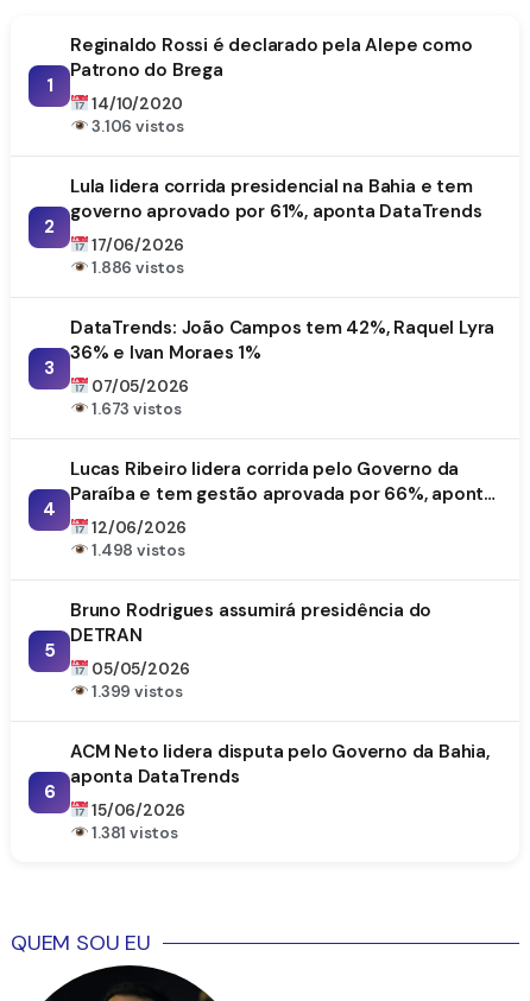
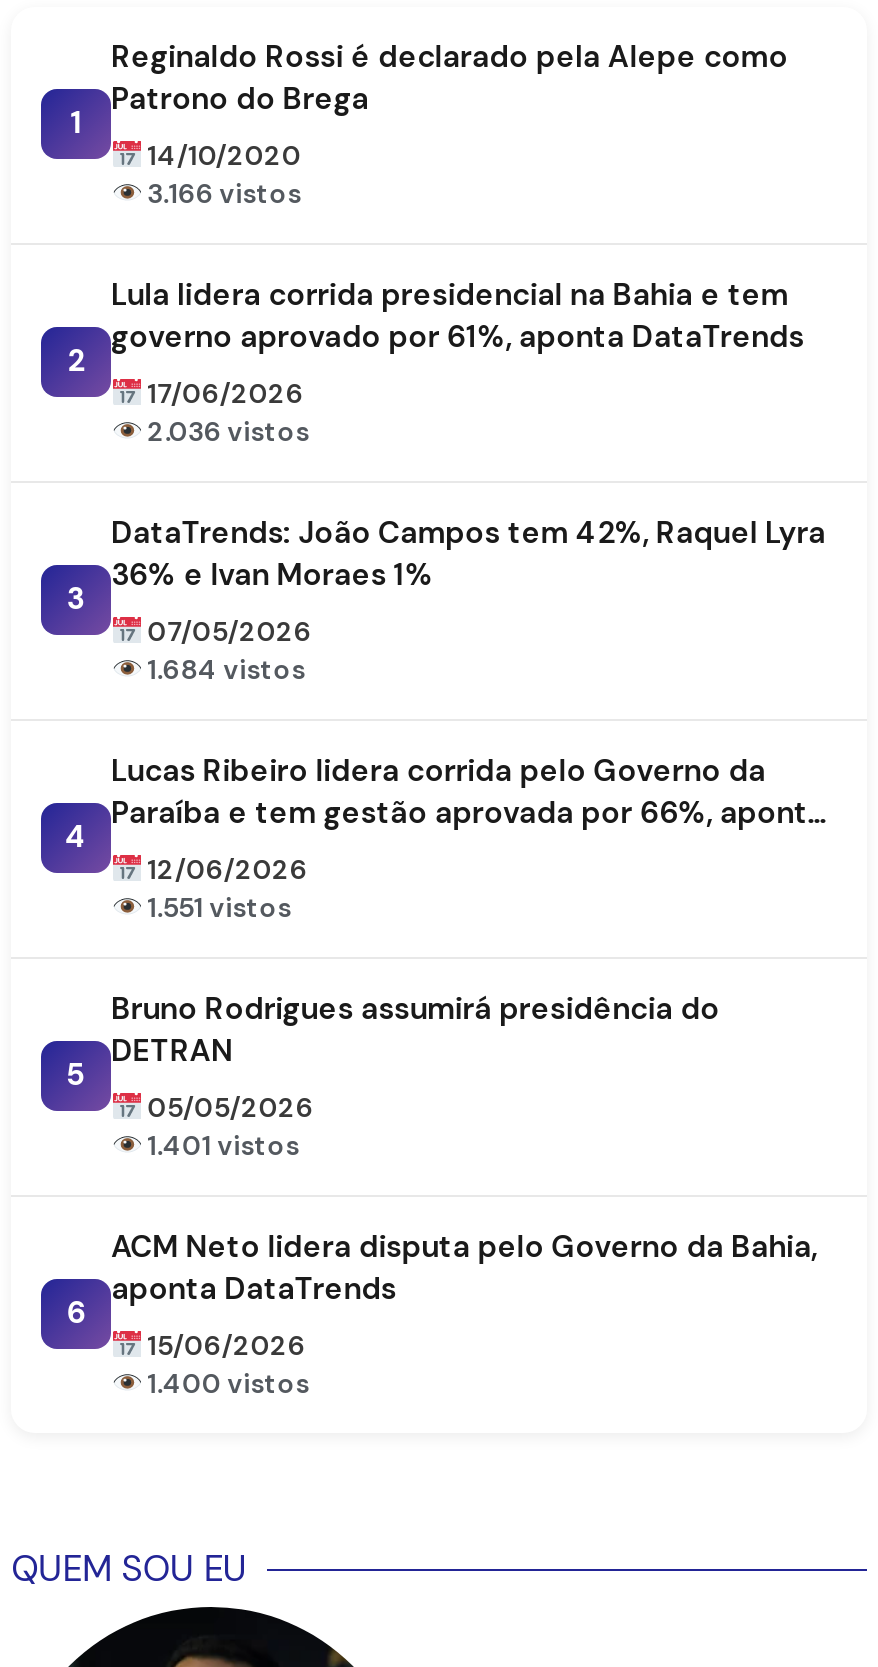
- 3.106 vistos
+ 3.166 vistos

- 1.886 vistos
+ 2.036 vistos

- 1.673 vistos
+ 1.684 vistos

- 1.498 vistos
+ 1.551 vistos

- 1.399 vistos
+ 1.401 vistos

- 1.381 vistos
+ 1.400 vistos
